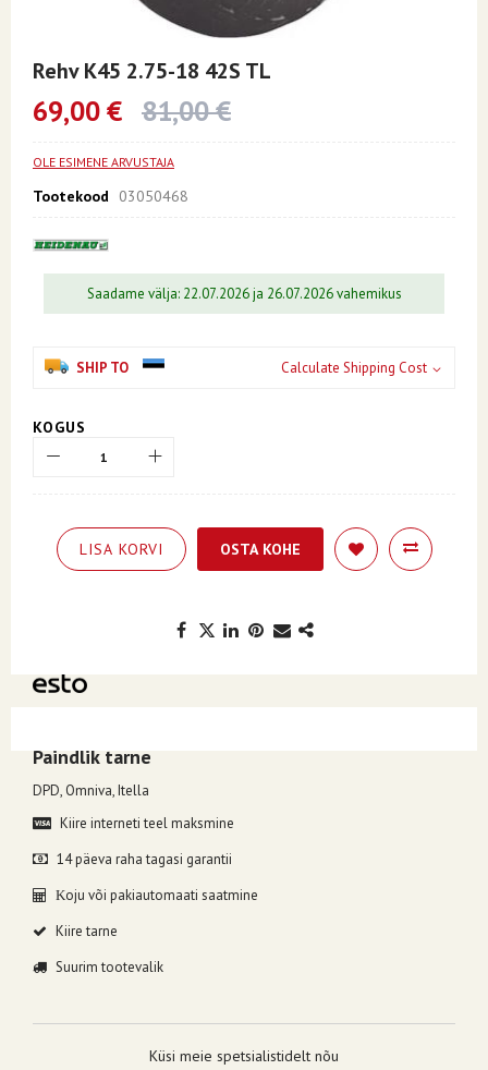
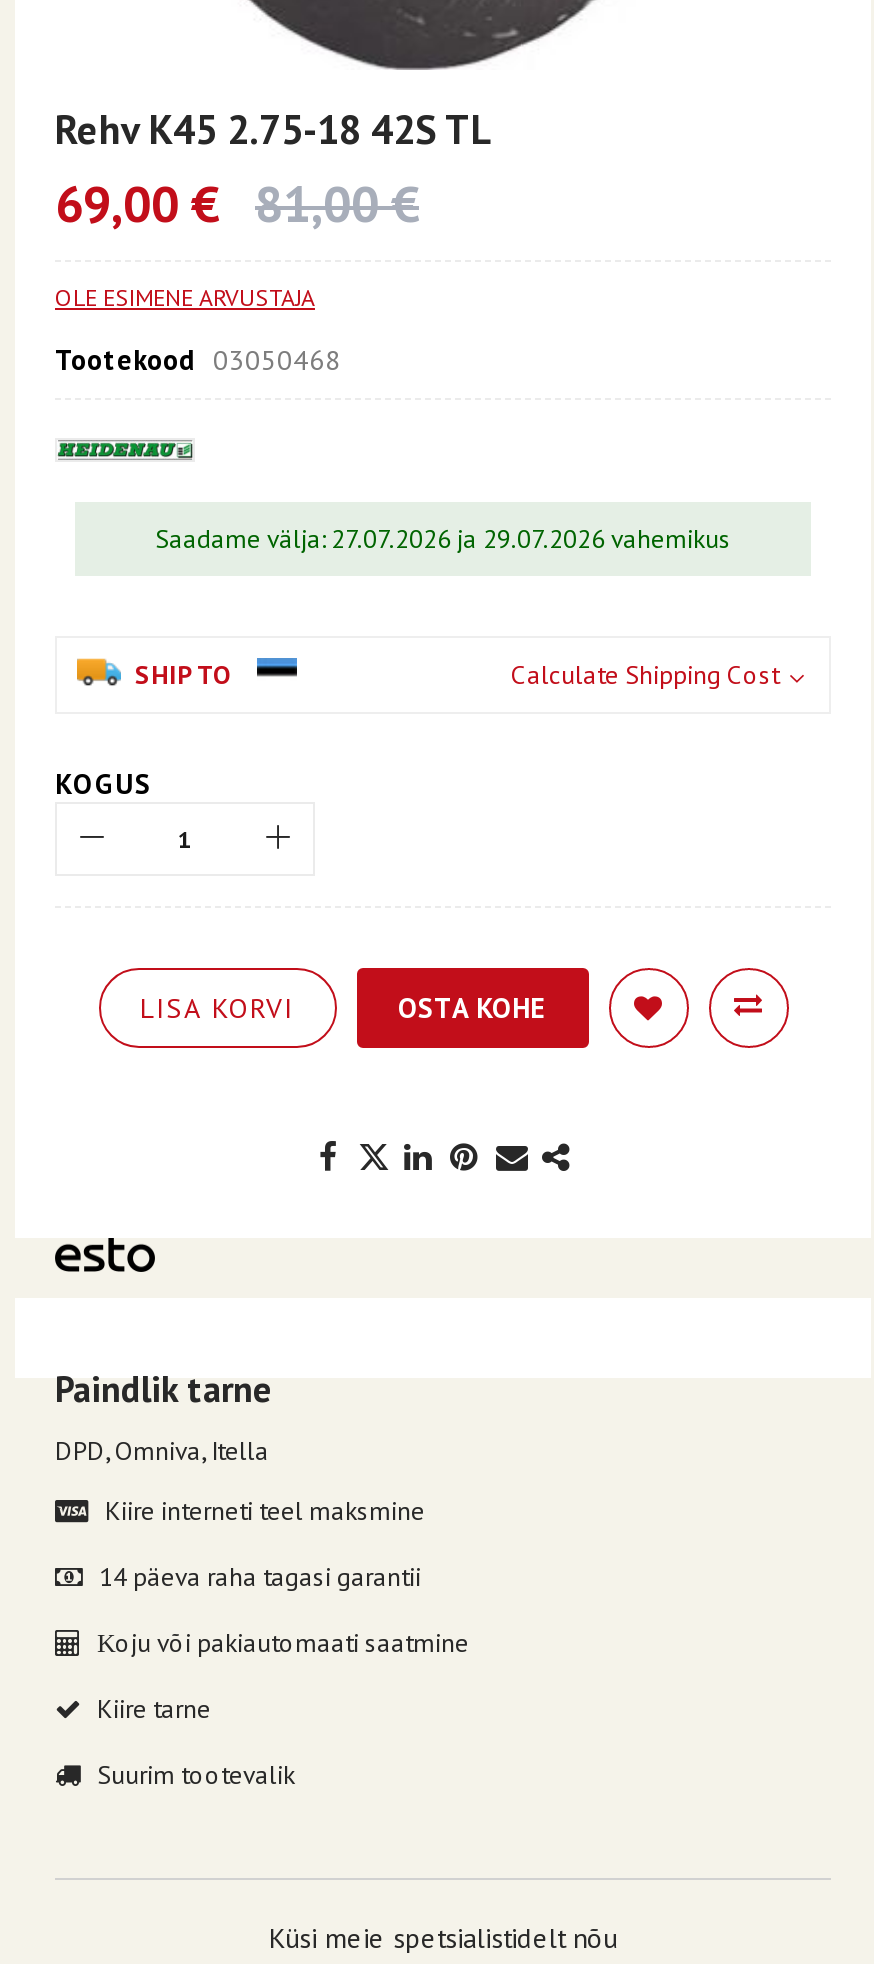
- Saadame välja: 22.07.2026 ja 26.07.2026 vahemikus
+ Saadame välja: 27.07.2026 ja 29.07.2026 vahemikus
